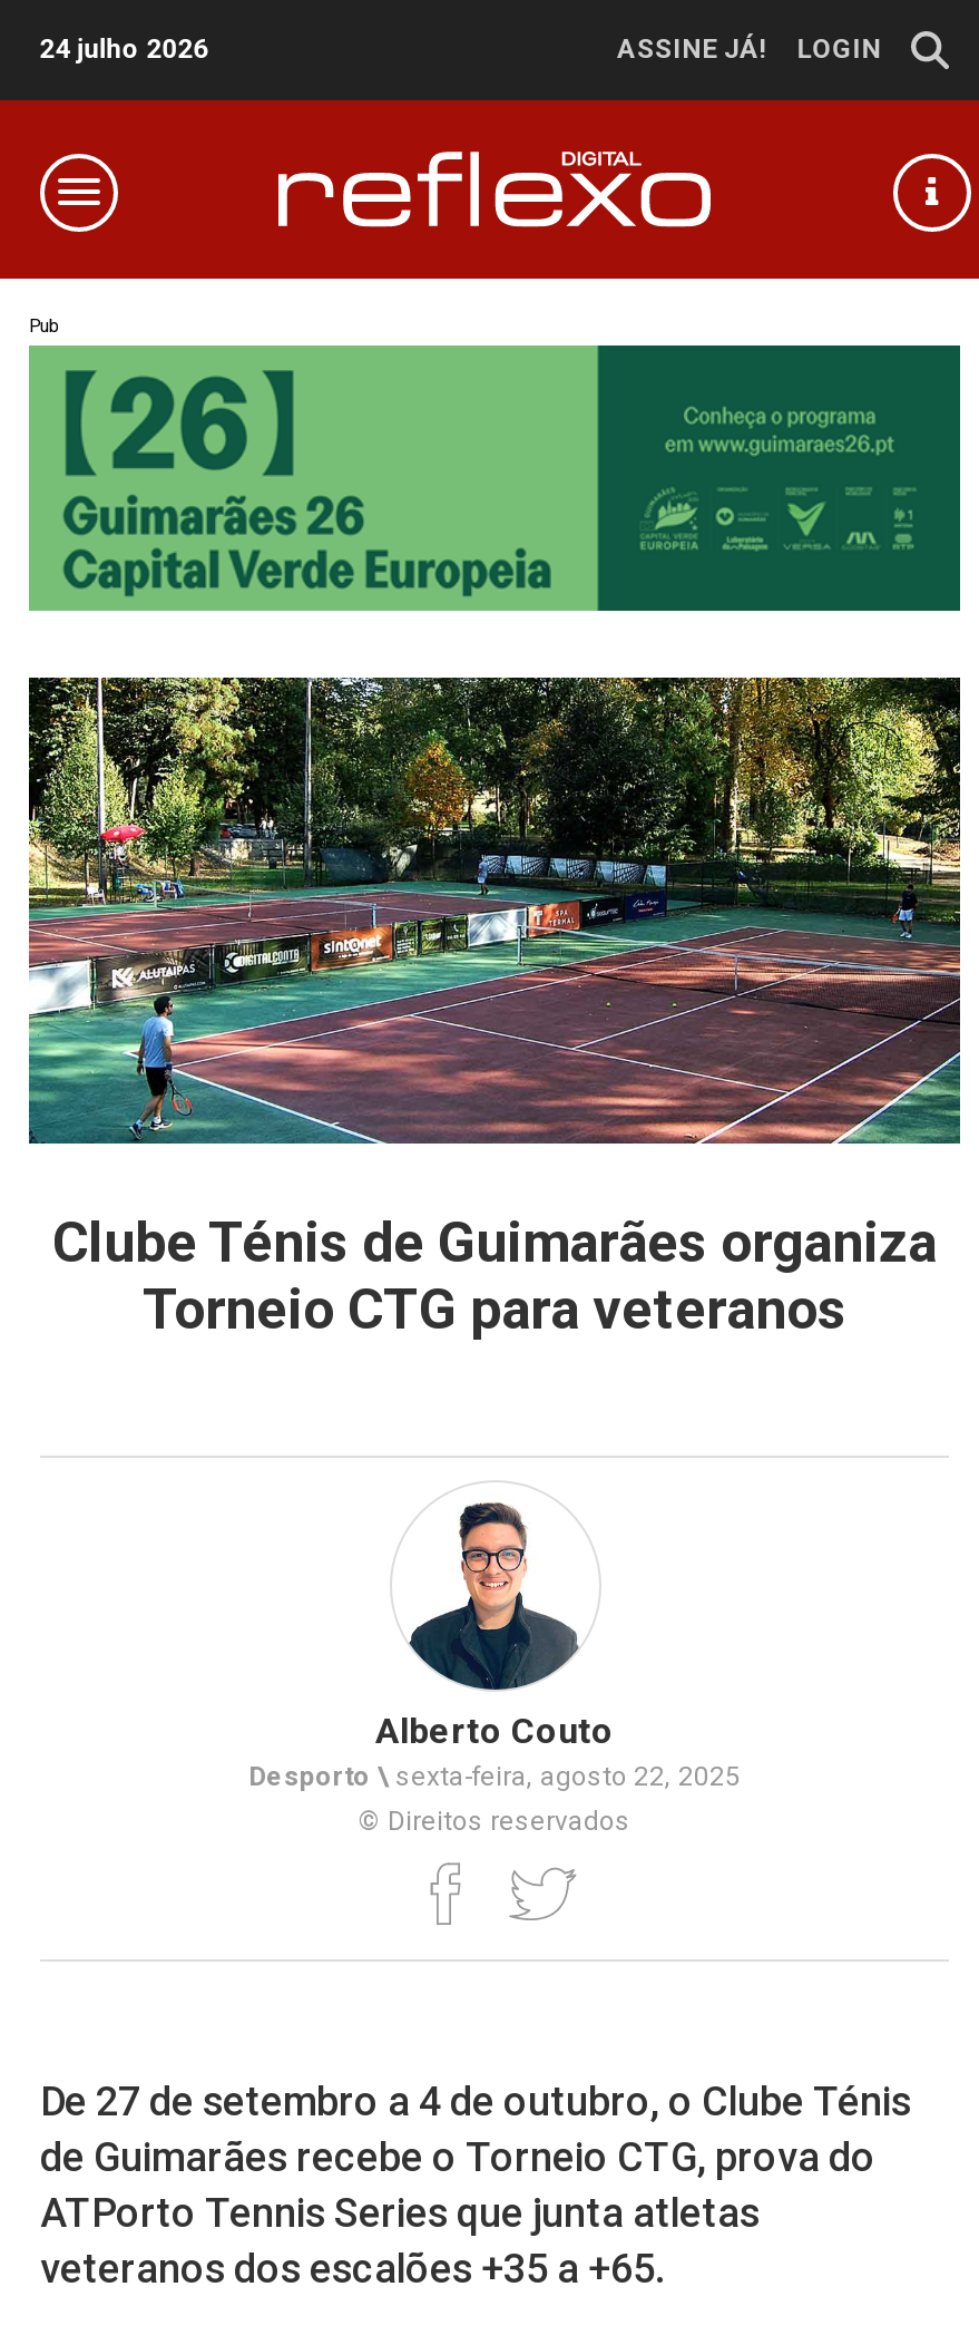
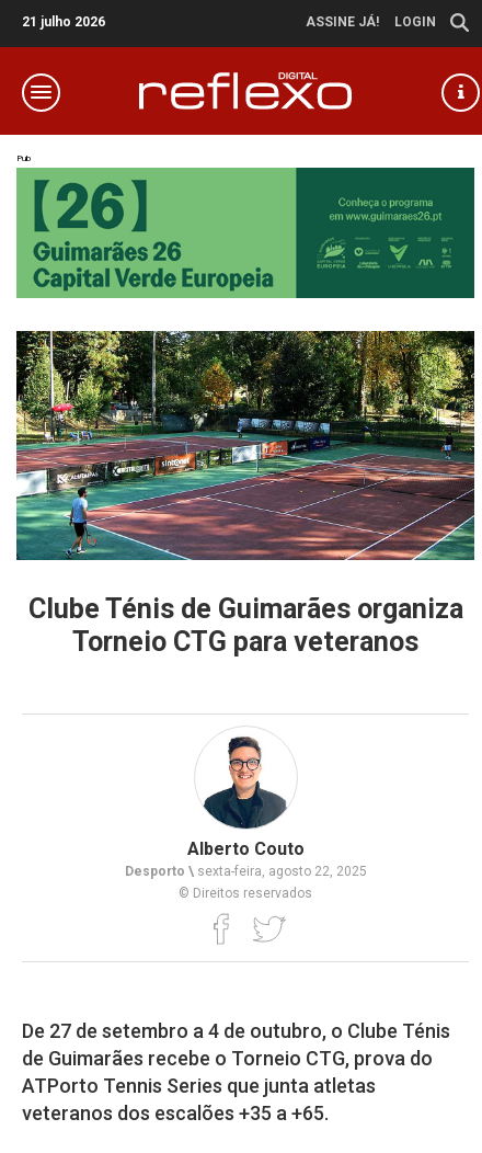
- 24 julho 2026
+ 21 julho 2026
